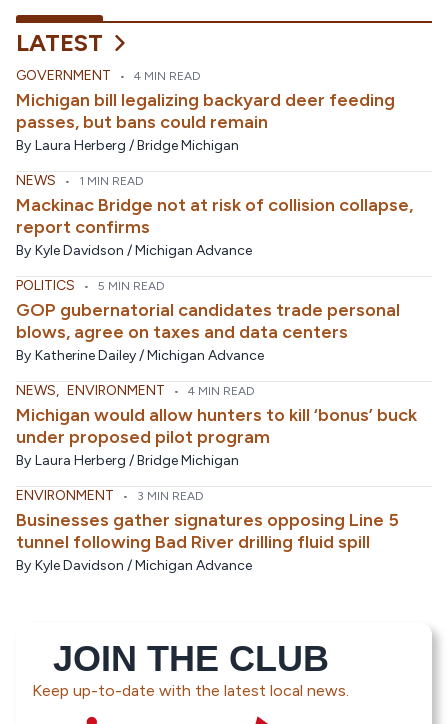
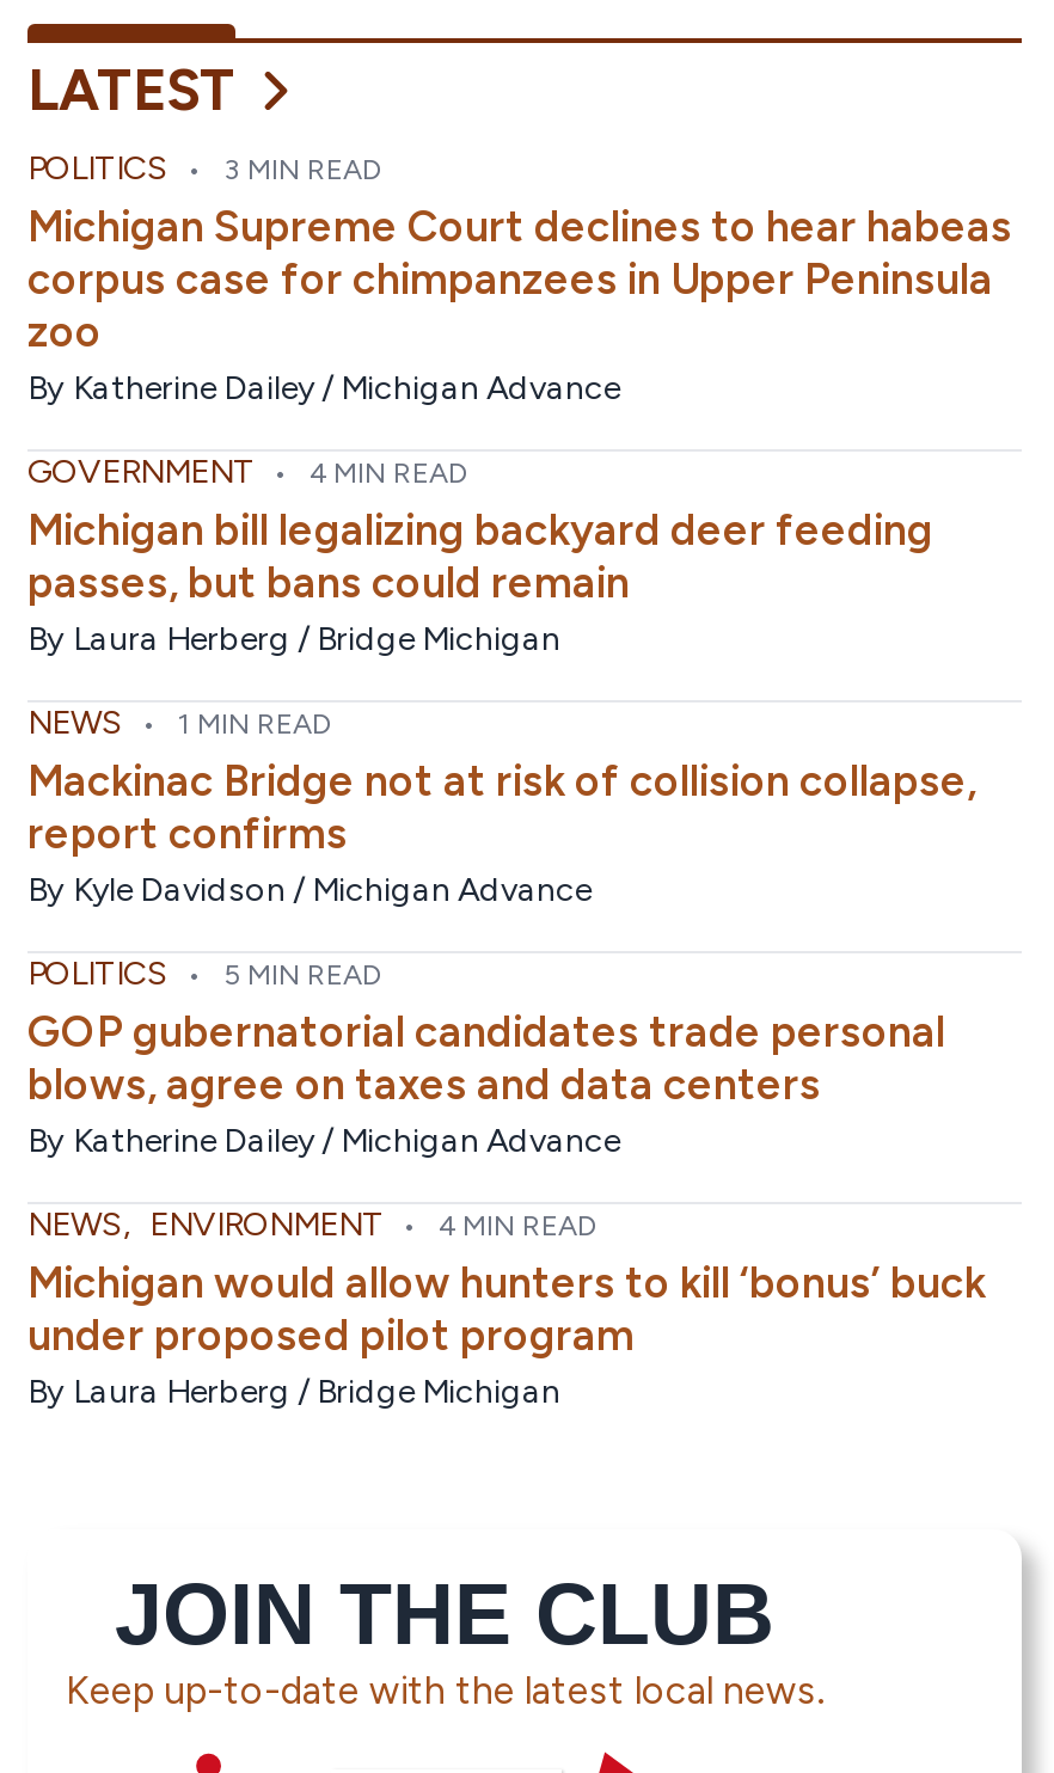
+ POLITICS • 3 MIN READ
+ Michigan Supreme Court declines to hear habeas
+ corpus case for chimpanzees in Upper Peninsula
+ zoo
+ By Katherine Dailey / Michigan Advance

moved down: GOVERNMENT • 4 MIN READ | Michigan bill legalizing backyard deer feeding | passes, but bans could remain | ... | under proposed pilot program | By Laura Herberg / Bridge Michigan

- ENVIRONMENT • 3 MIN READ
- Businesses gather signatures opposing Line 5
- tunnel following Bad River drilling fluid spill
- By Kyle Davidson / Michigan Advance
